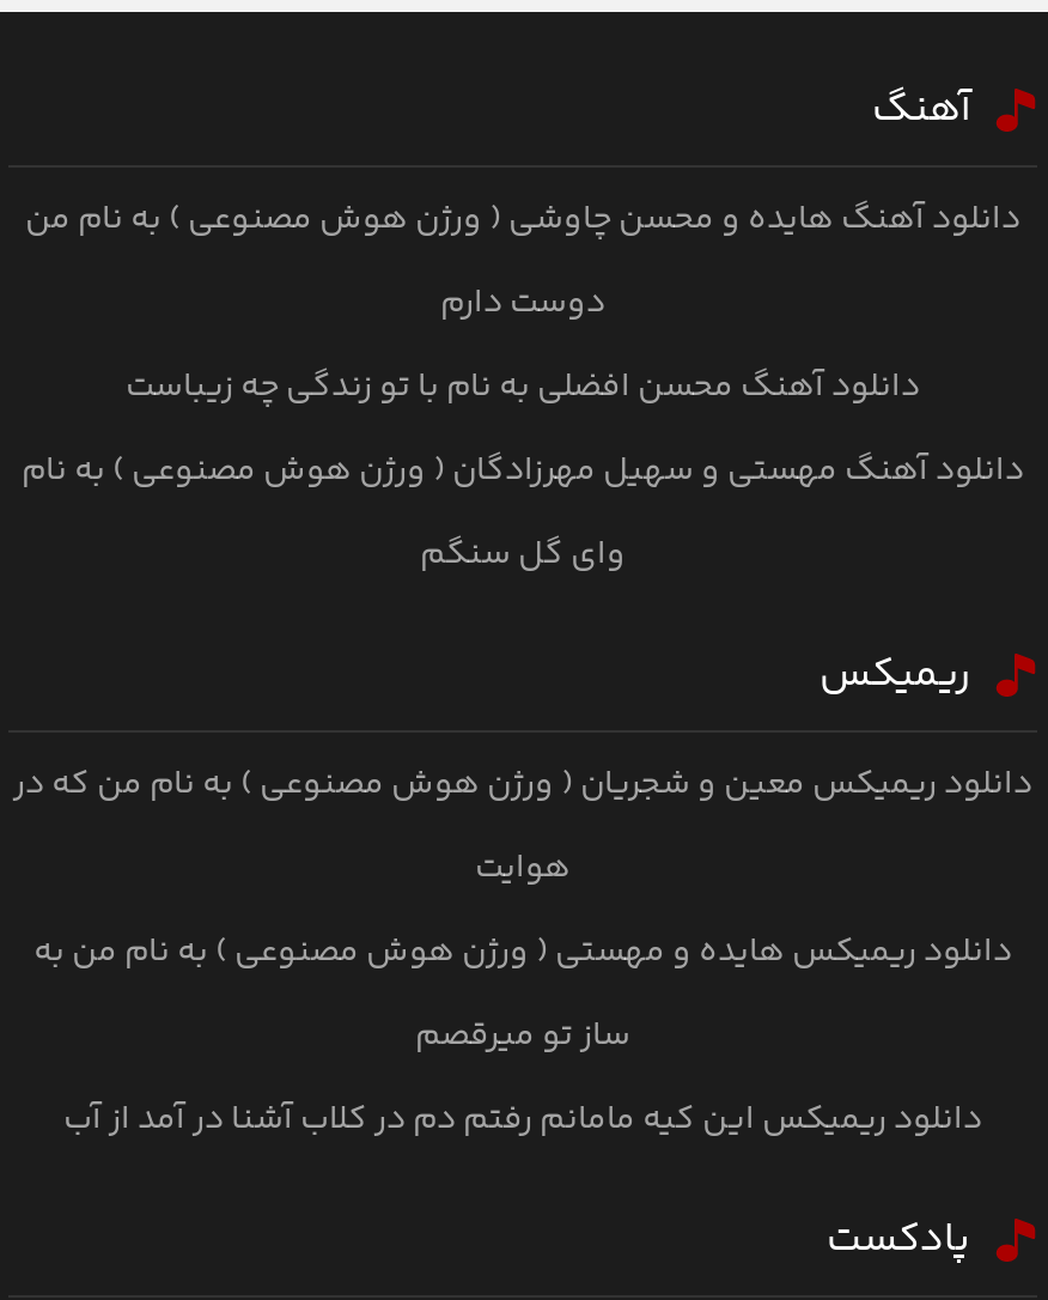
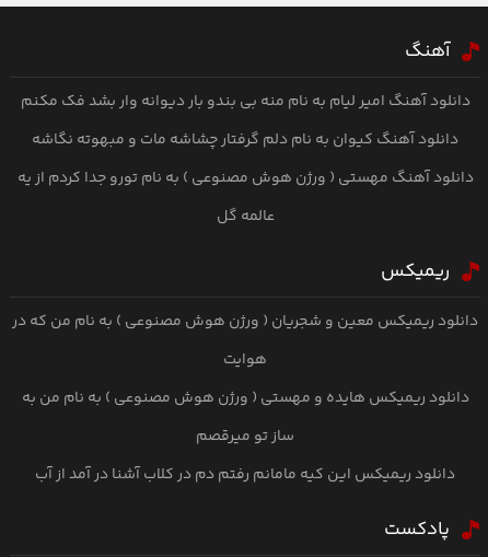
- دانلود آهنگ هایده و محسن چاوشی ( ورژن هوش مصنوعی ) به نام من
- دوست دارم
- دانلود آهنگ محسن افضلی به نام با تو زندگی چه زیباست
- دانلود آهنگ مهستی و سهیل مهرزادگان ( ورژن هوش مصنوعی ) به نام
- وای گل سنگم
+ دانلود آهنگ امیر لیام به نام منه بی بندو بار دیوانه وار بشد فک مکنم
+ دانلود آهنگ کیوان به نام دلم گرفتار چشاشه مات و مبهوته نگاشه
+ دانلود آهنگ مهستی ( ورژن هوش مصنوعی ) به نام تورو جدا کردم از یه
+ عالمه گل
